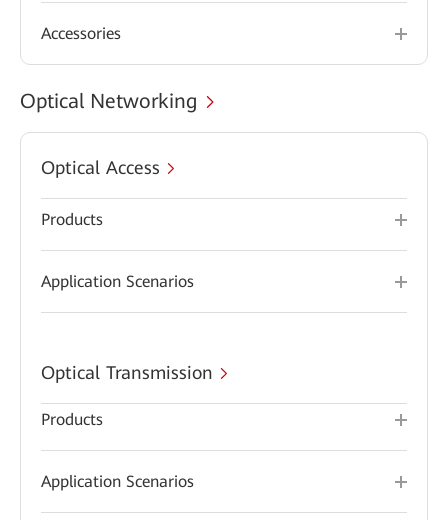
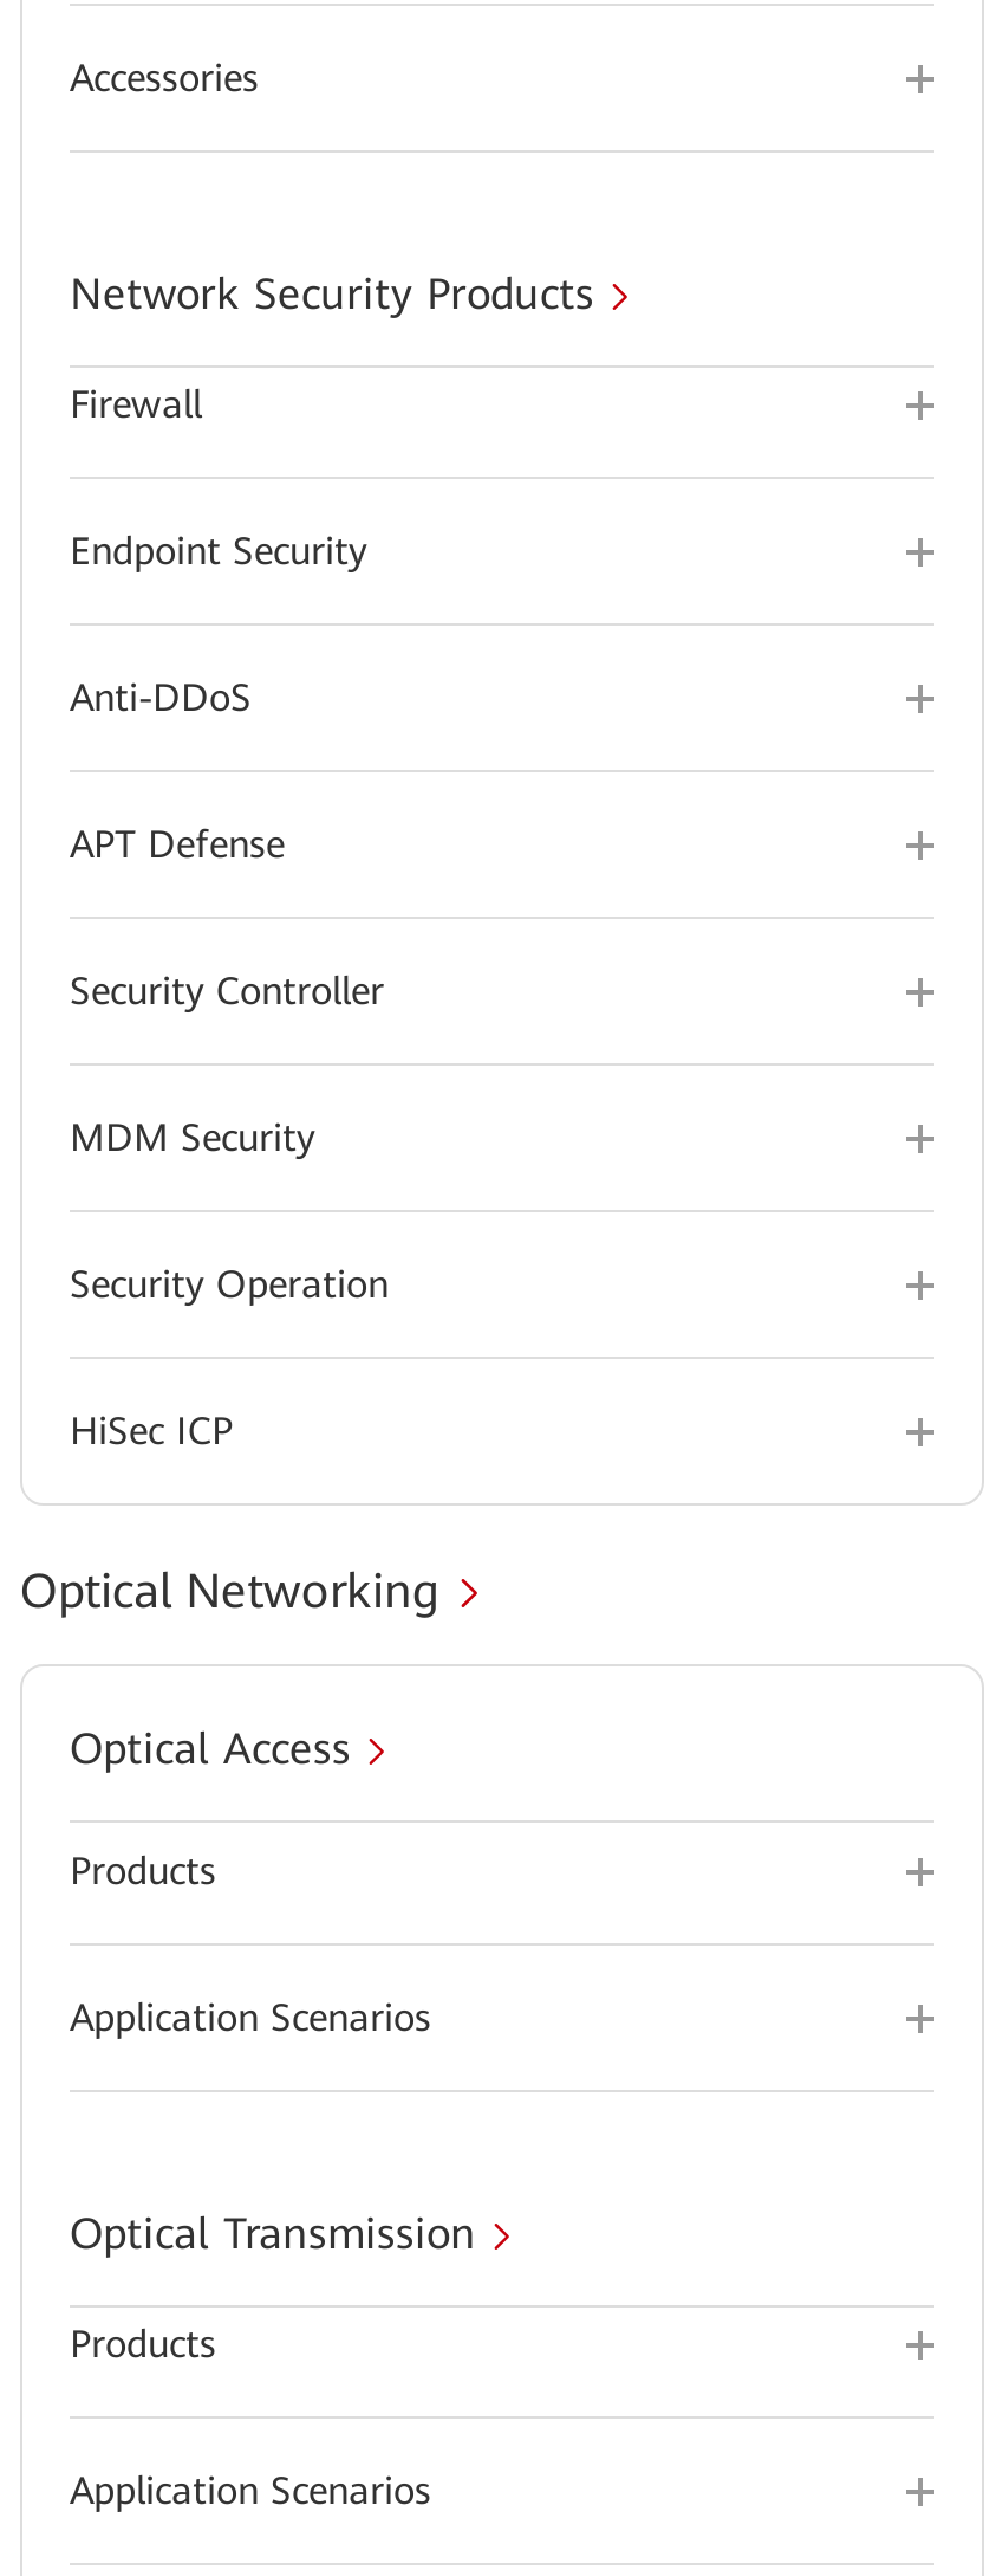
+ Network Security Products
+ Firewall
+ Endpoint Security
+ Anti-DDoS
+ APT Defense
+ Security Controller
+ MDM Security
+ Security Operation
+ HiSec ICP
